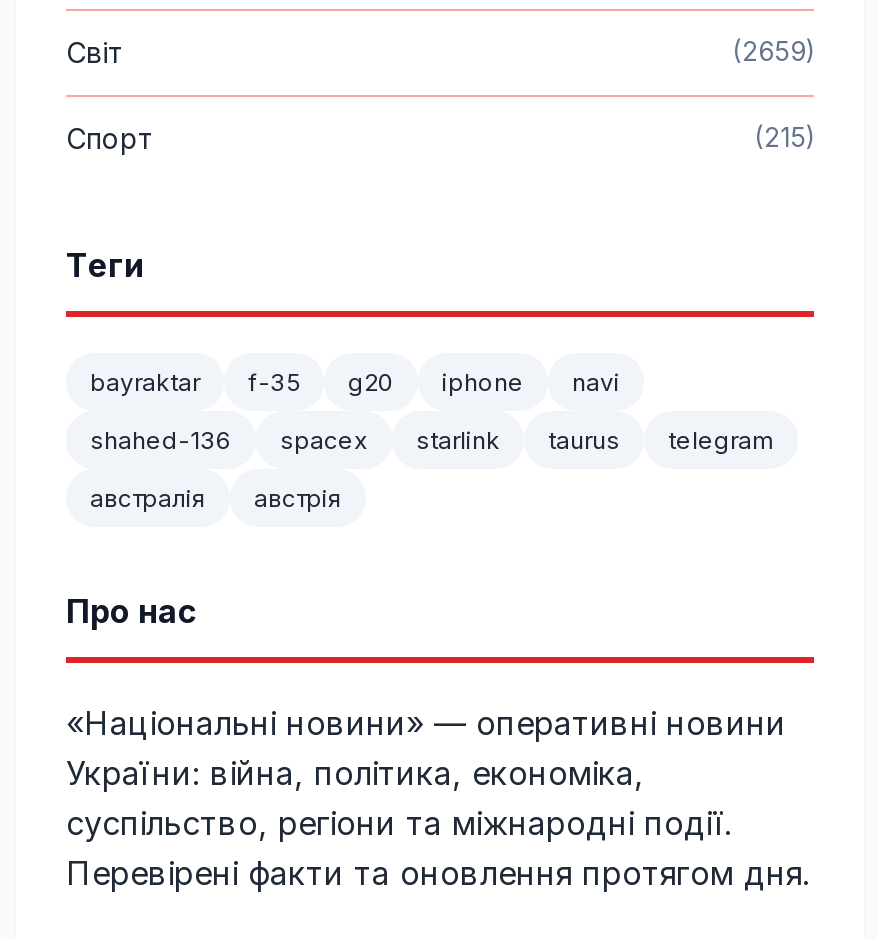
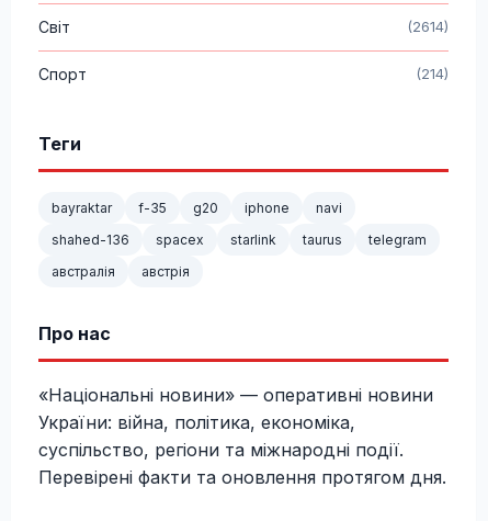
- (2659)
+ (2614)

- (215)
+ (214)
